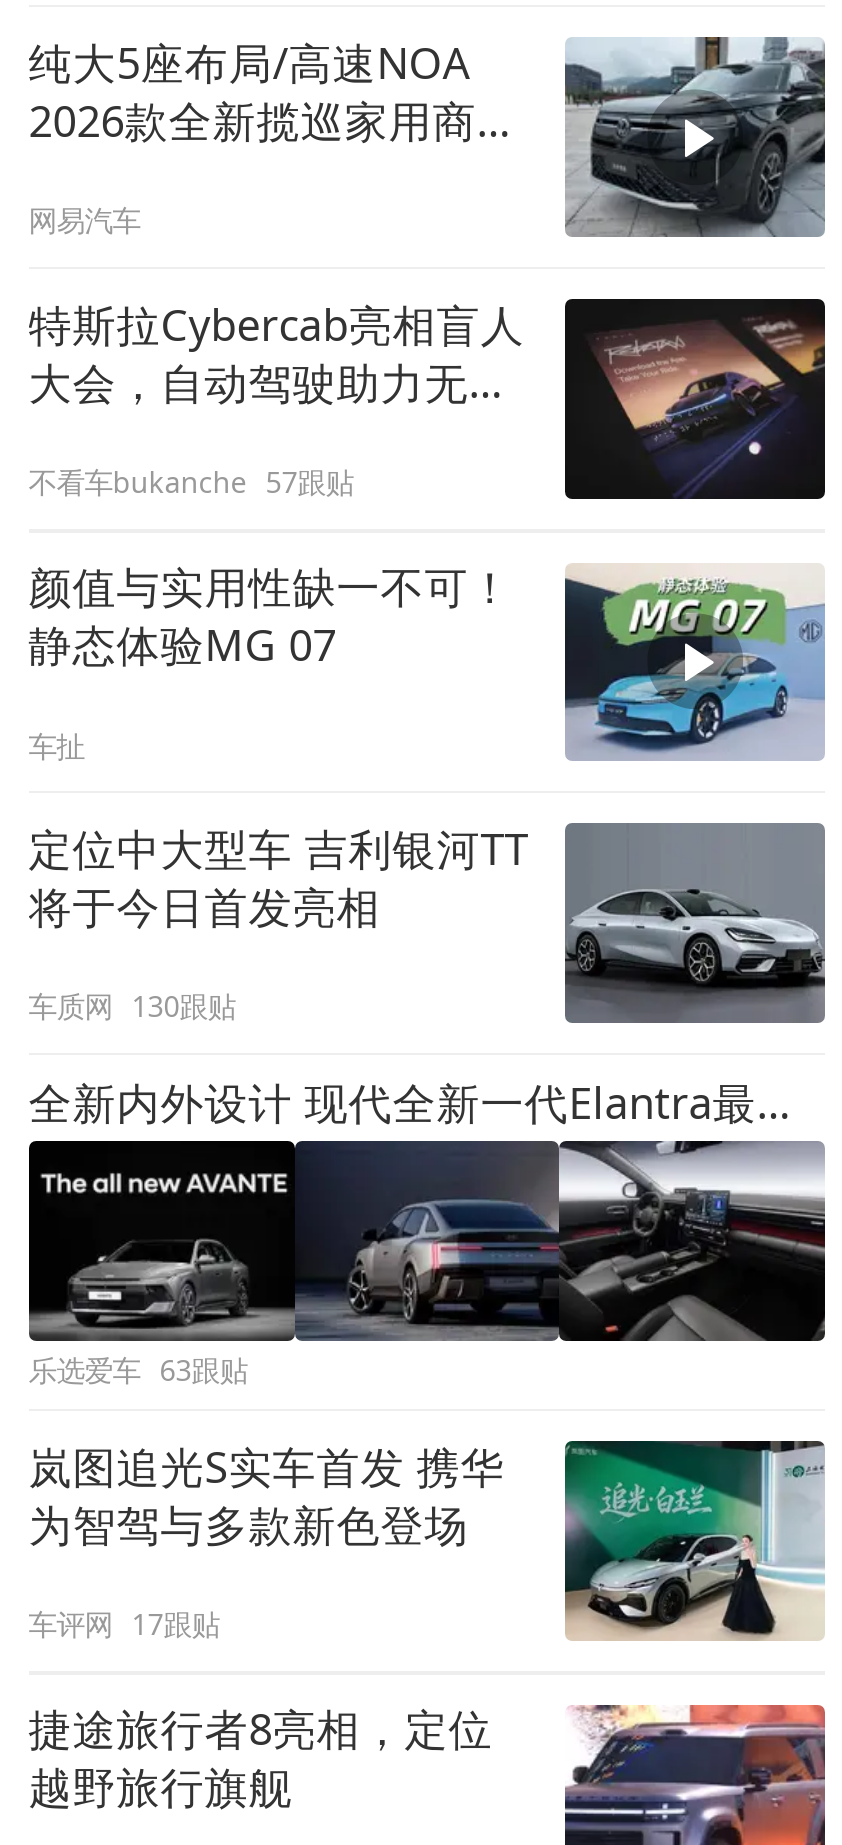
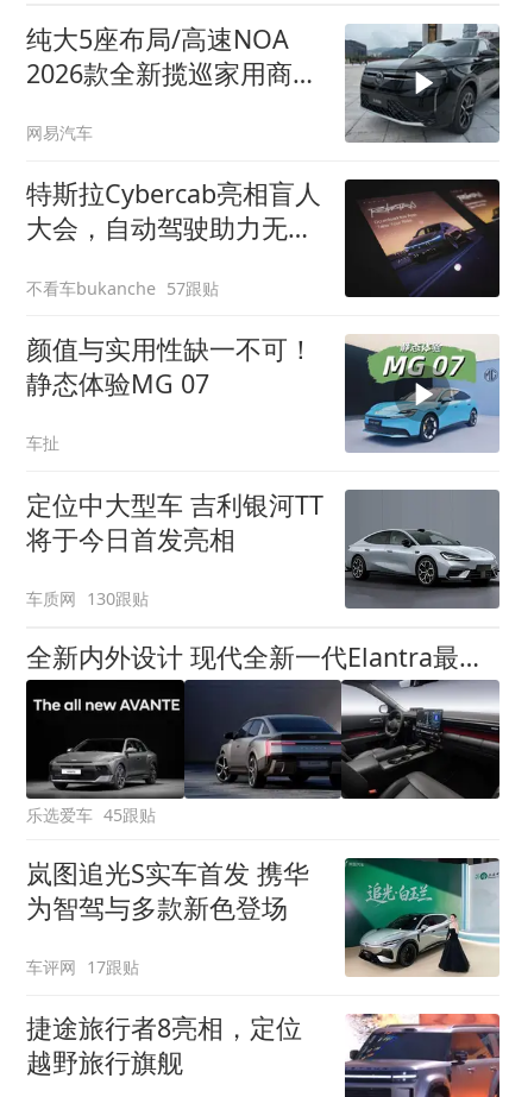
- 乐选爱车 63跟贴
+ 乐选爱车 45跟贴
